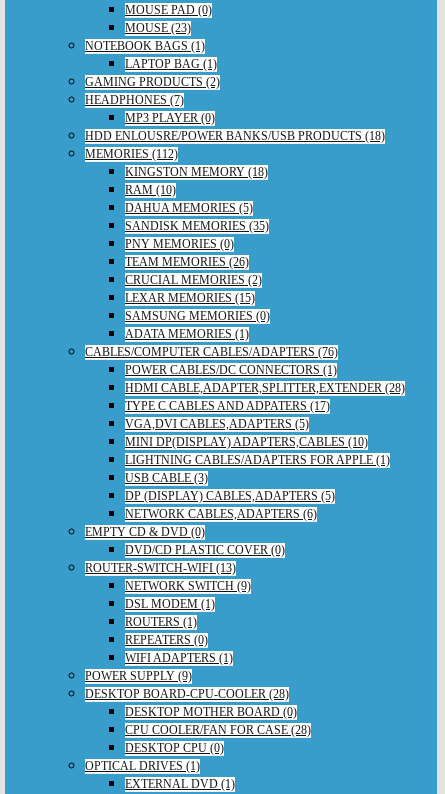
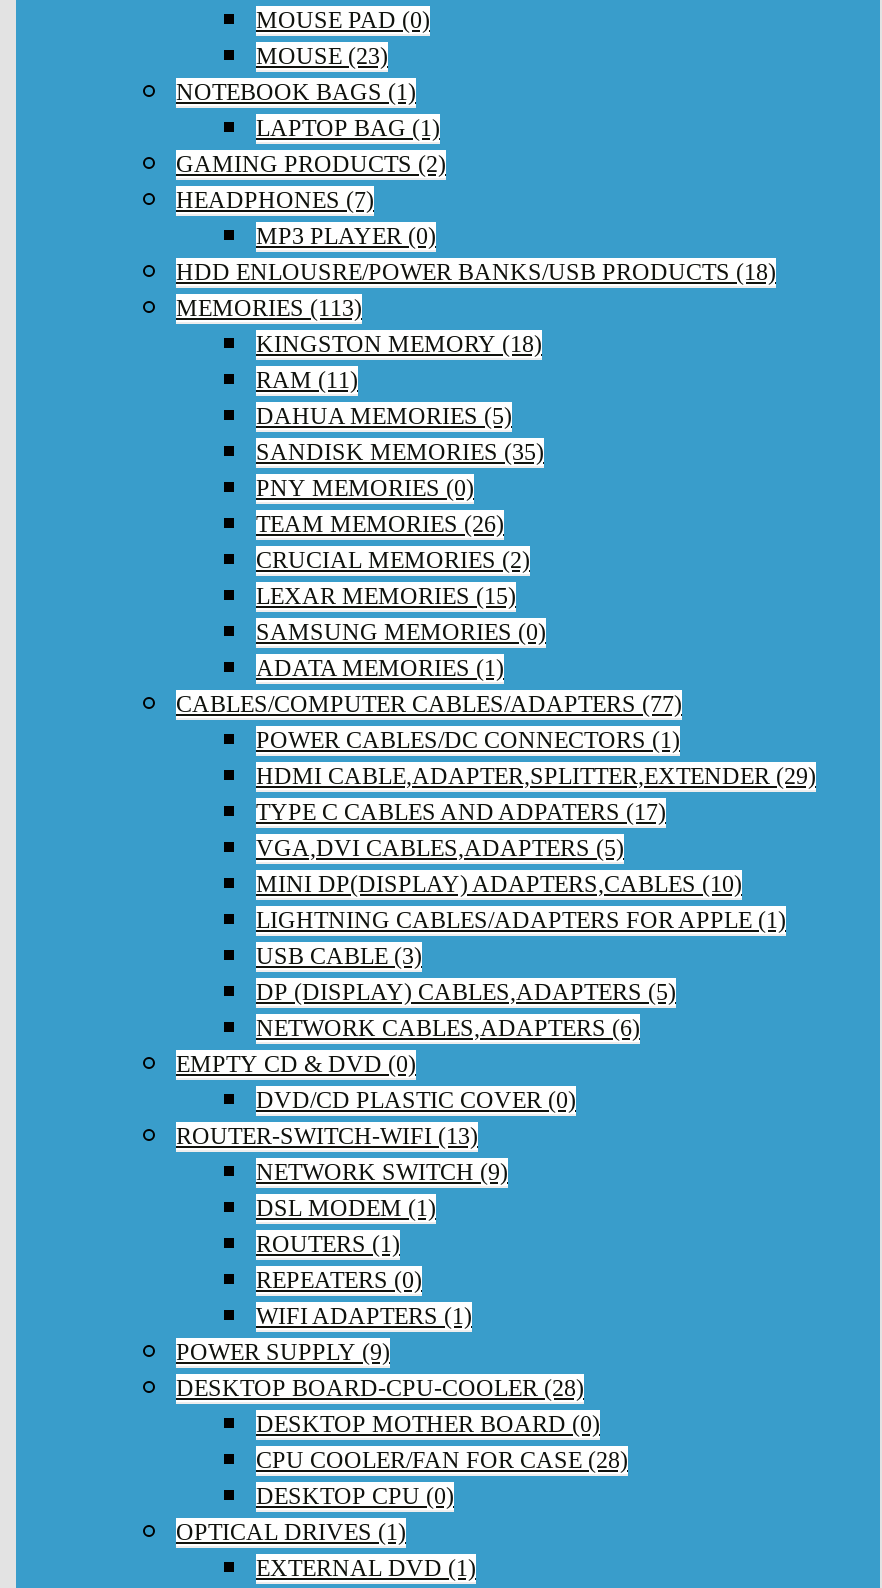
- MEMORIES (112)
+ MEMORIES (113)

- RAM (10)
+ RAM (11)

- CABLES/COMPUTER CABLES/ADAPTERS (76)
+ CABLES/COMPUTER CABLES/ADAPTERS (77)

- HDMI CABLE,ADAPTER,SPLITTER,EXTENDER (28)
+ HDMI CABLE,ADAPTER,SPLITTER,EXTENDER (29)
